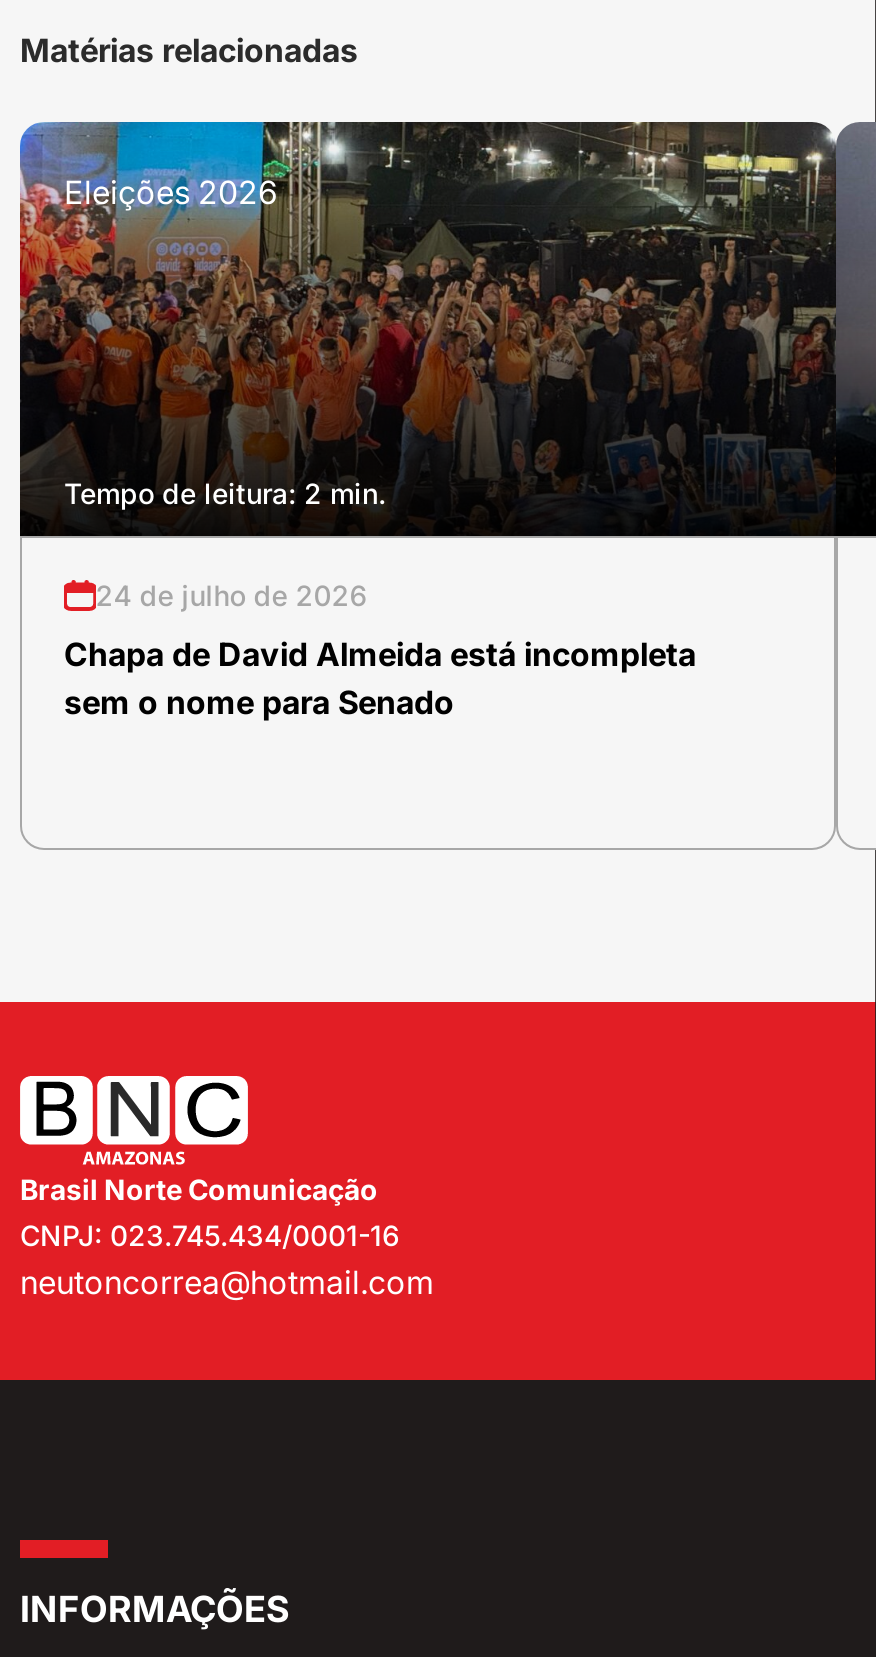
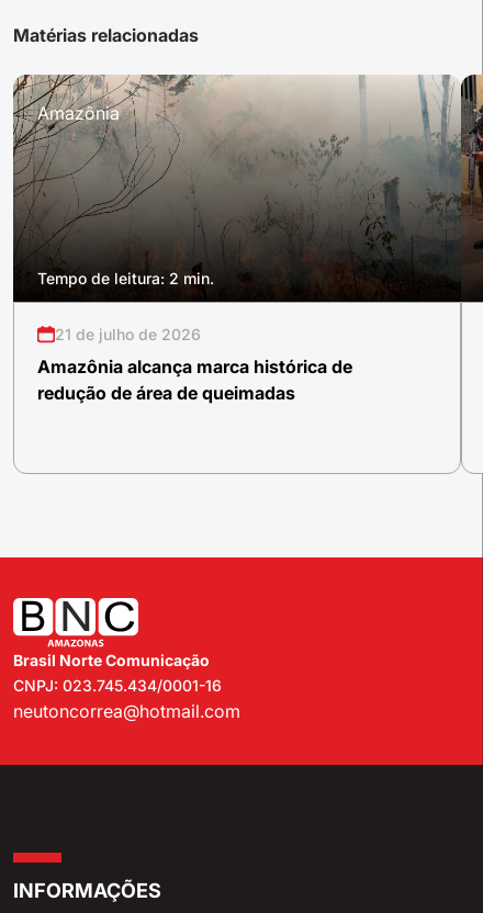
- [image]
- Eleições 2026
+ [image]
+ Amazônia

- 24 de julho de 2026
+ 21 de julho de 2026

- Chapa de David Almeida está incompleta
- sem o nome para Senado
+ Amazônia alcança marca histórica de
+ redução de área de queimadas
